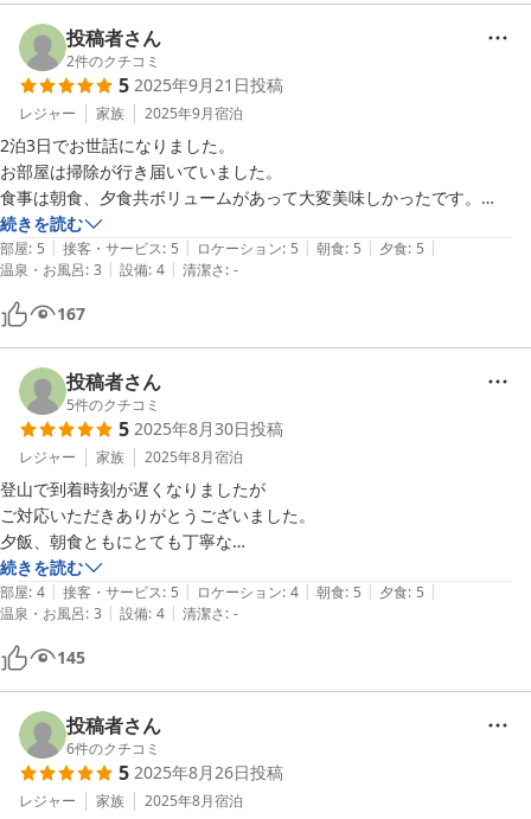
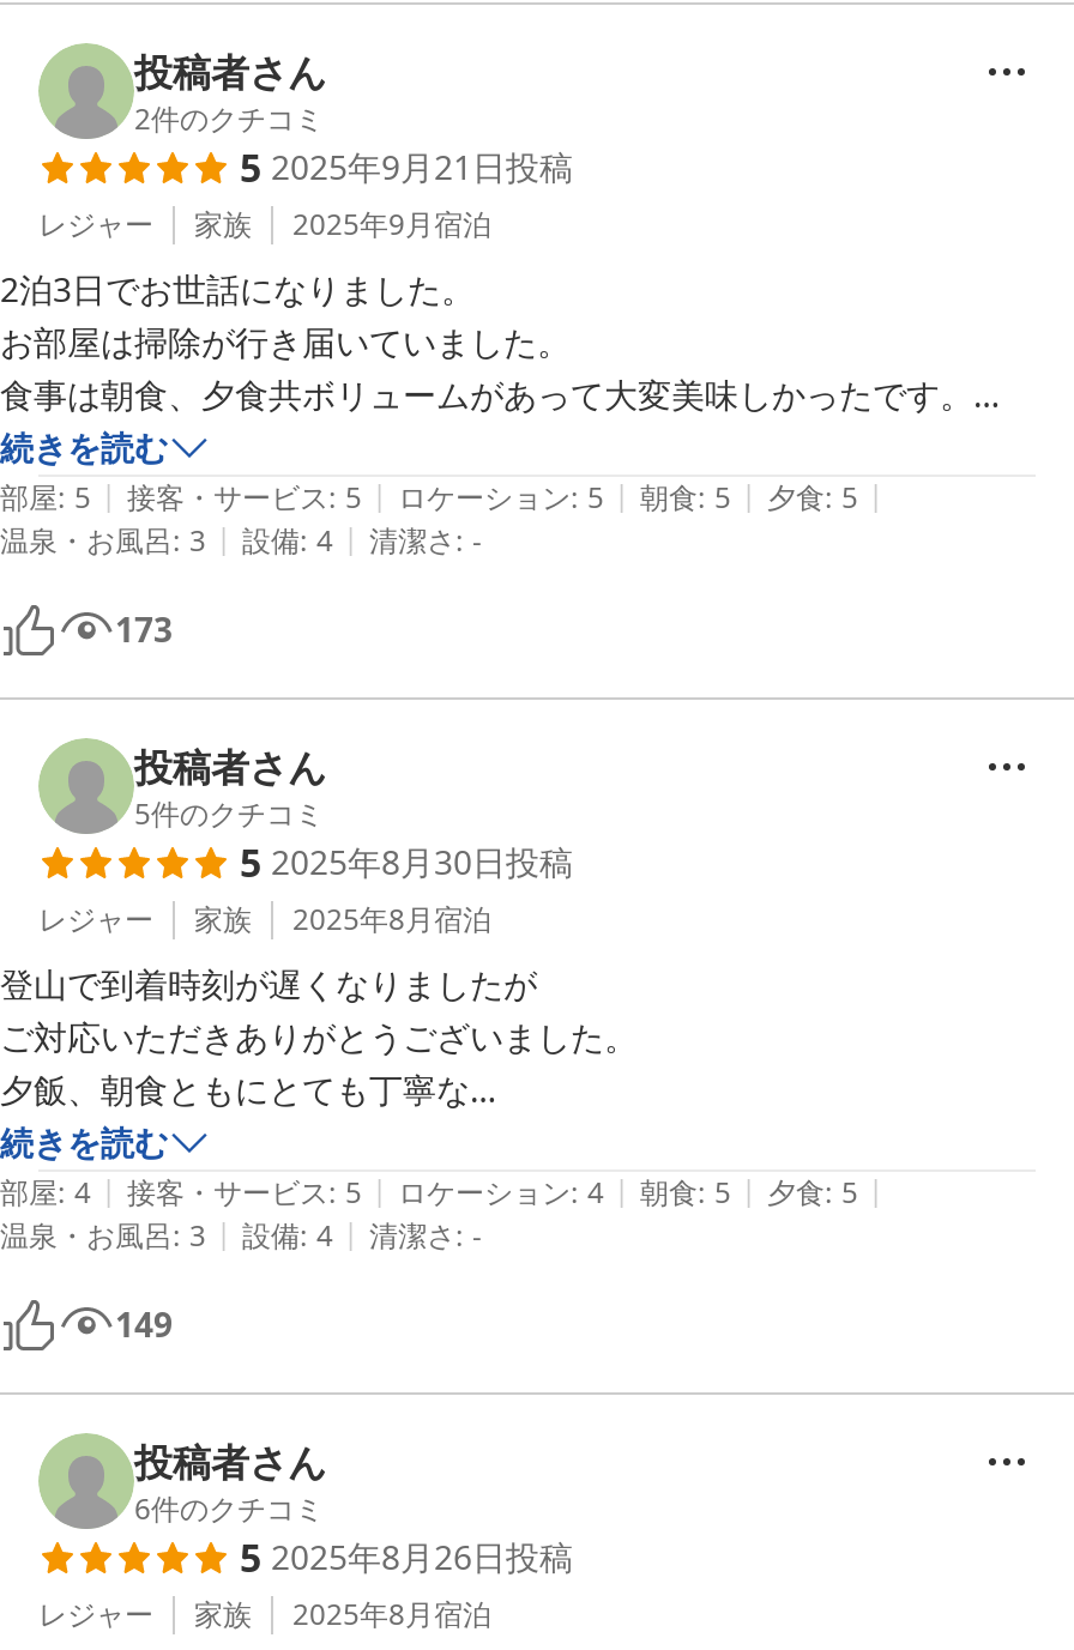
- 167
+ 173

- 145
+ 149
